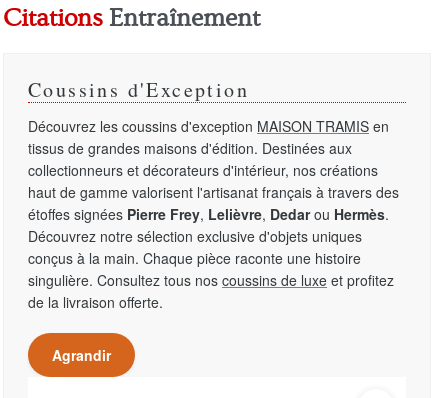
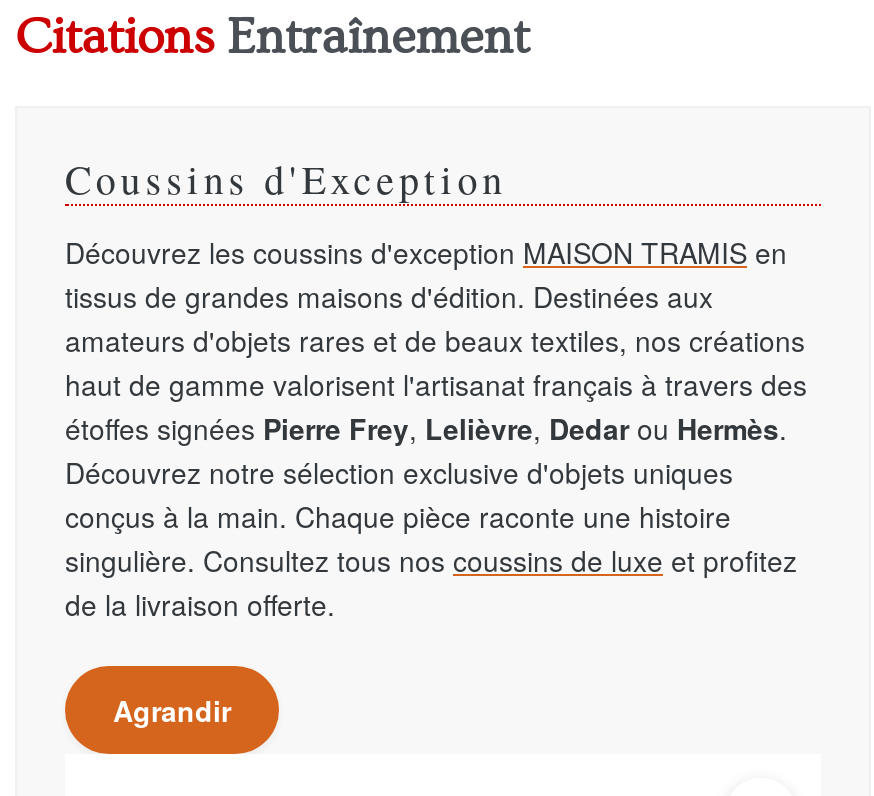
- collectionneurs et décorateurs d'intérieur, nos créations
+ amateurs d'objets rares et de beaux textiles, nos créations
